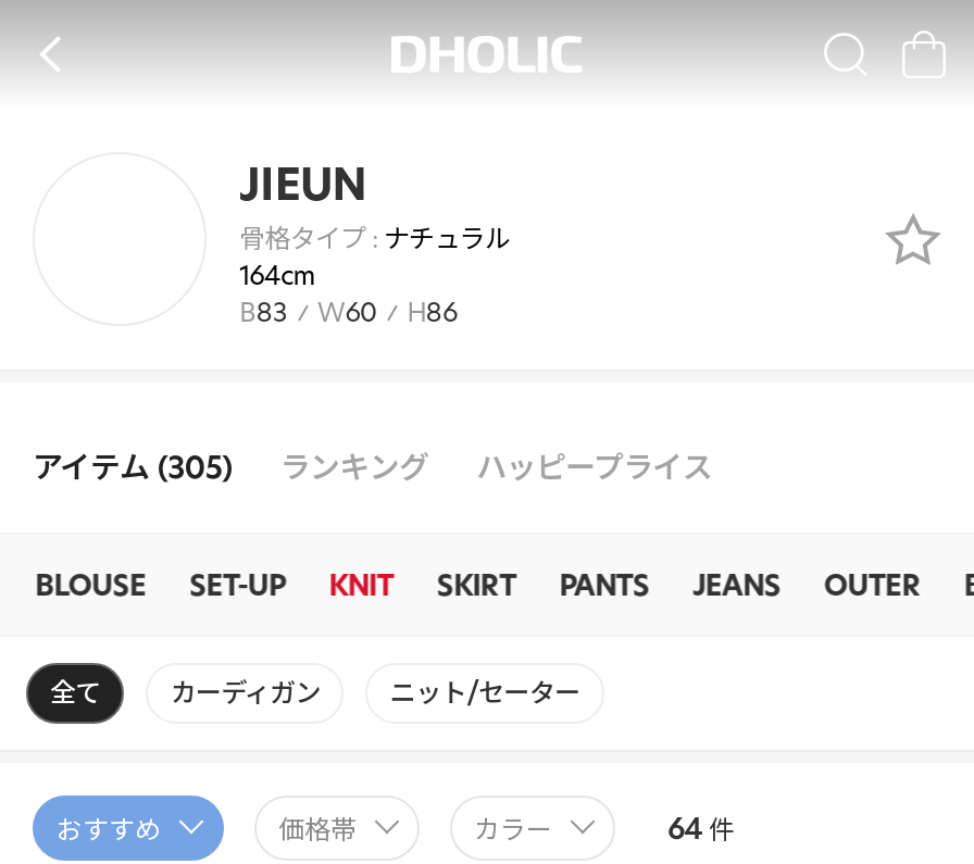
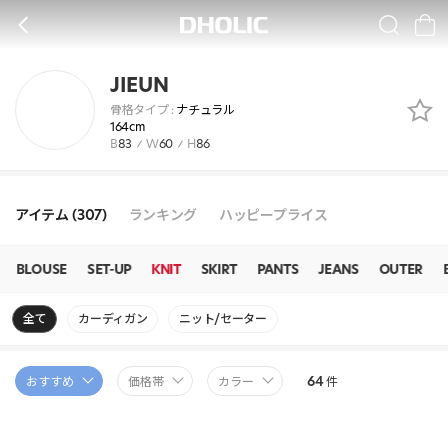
- アイテム (305) ランキング ハッピープライス
+ アイテム (307) ランキング ハッピープライス
